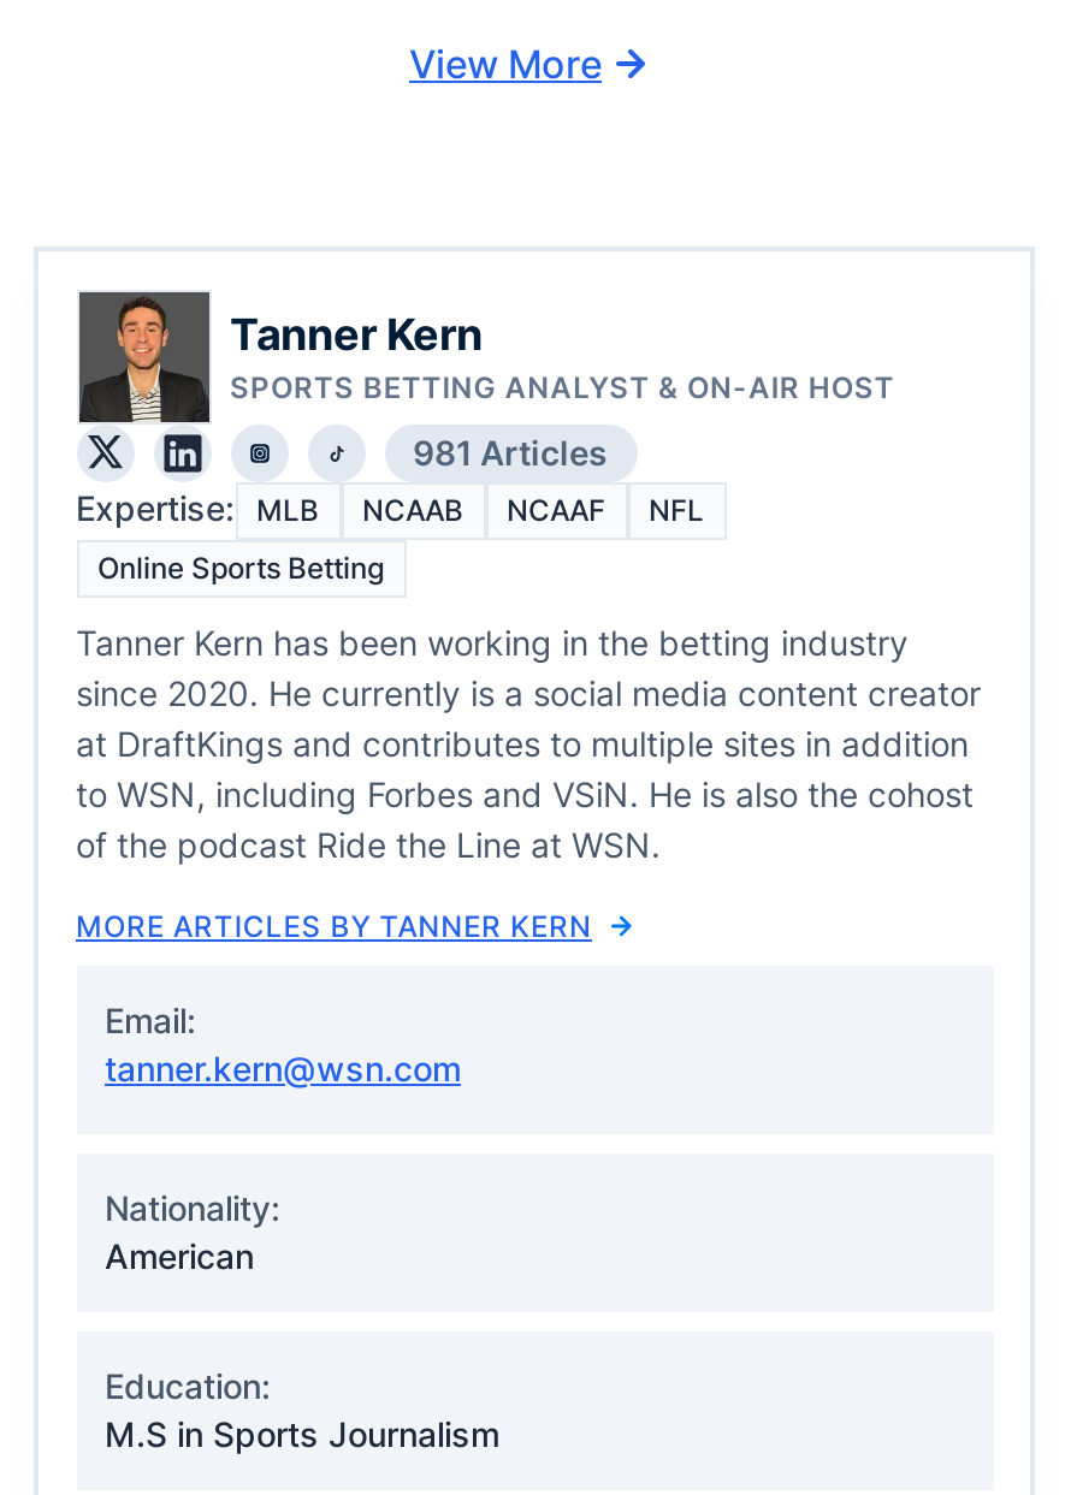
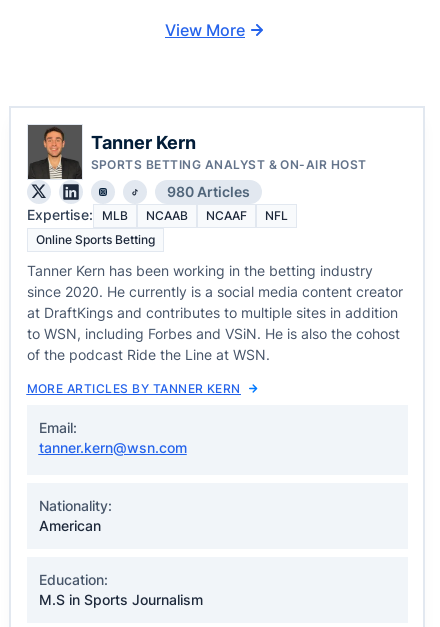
- 981 Articles
+ 980 Articles
